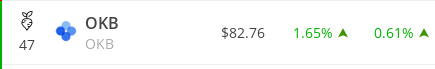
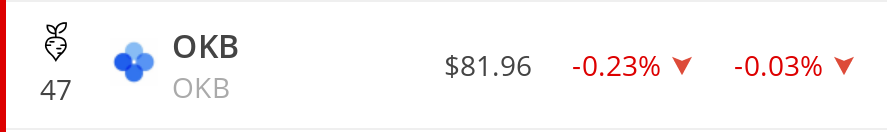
- $82.76
+ $81.96

- 1.65%
+ -0.23%

- 0.61%
+ -0.03%
